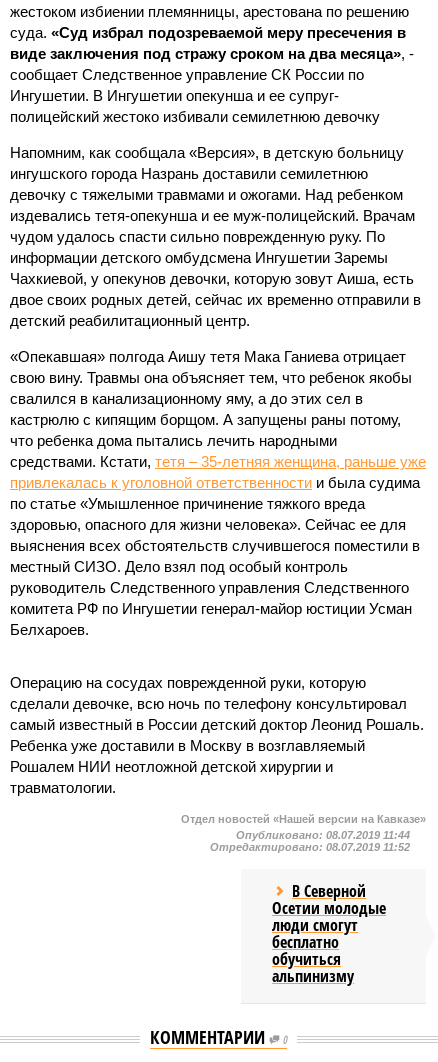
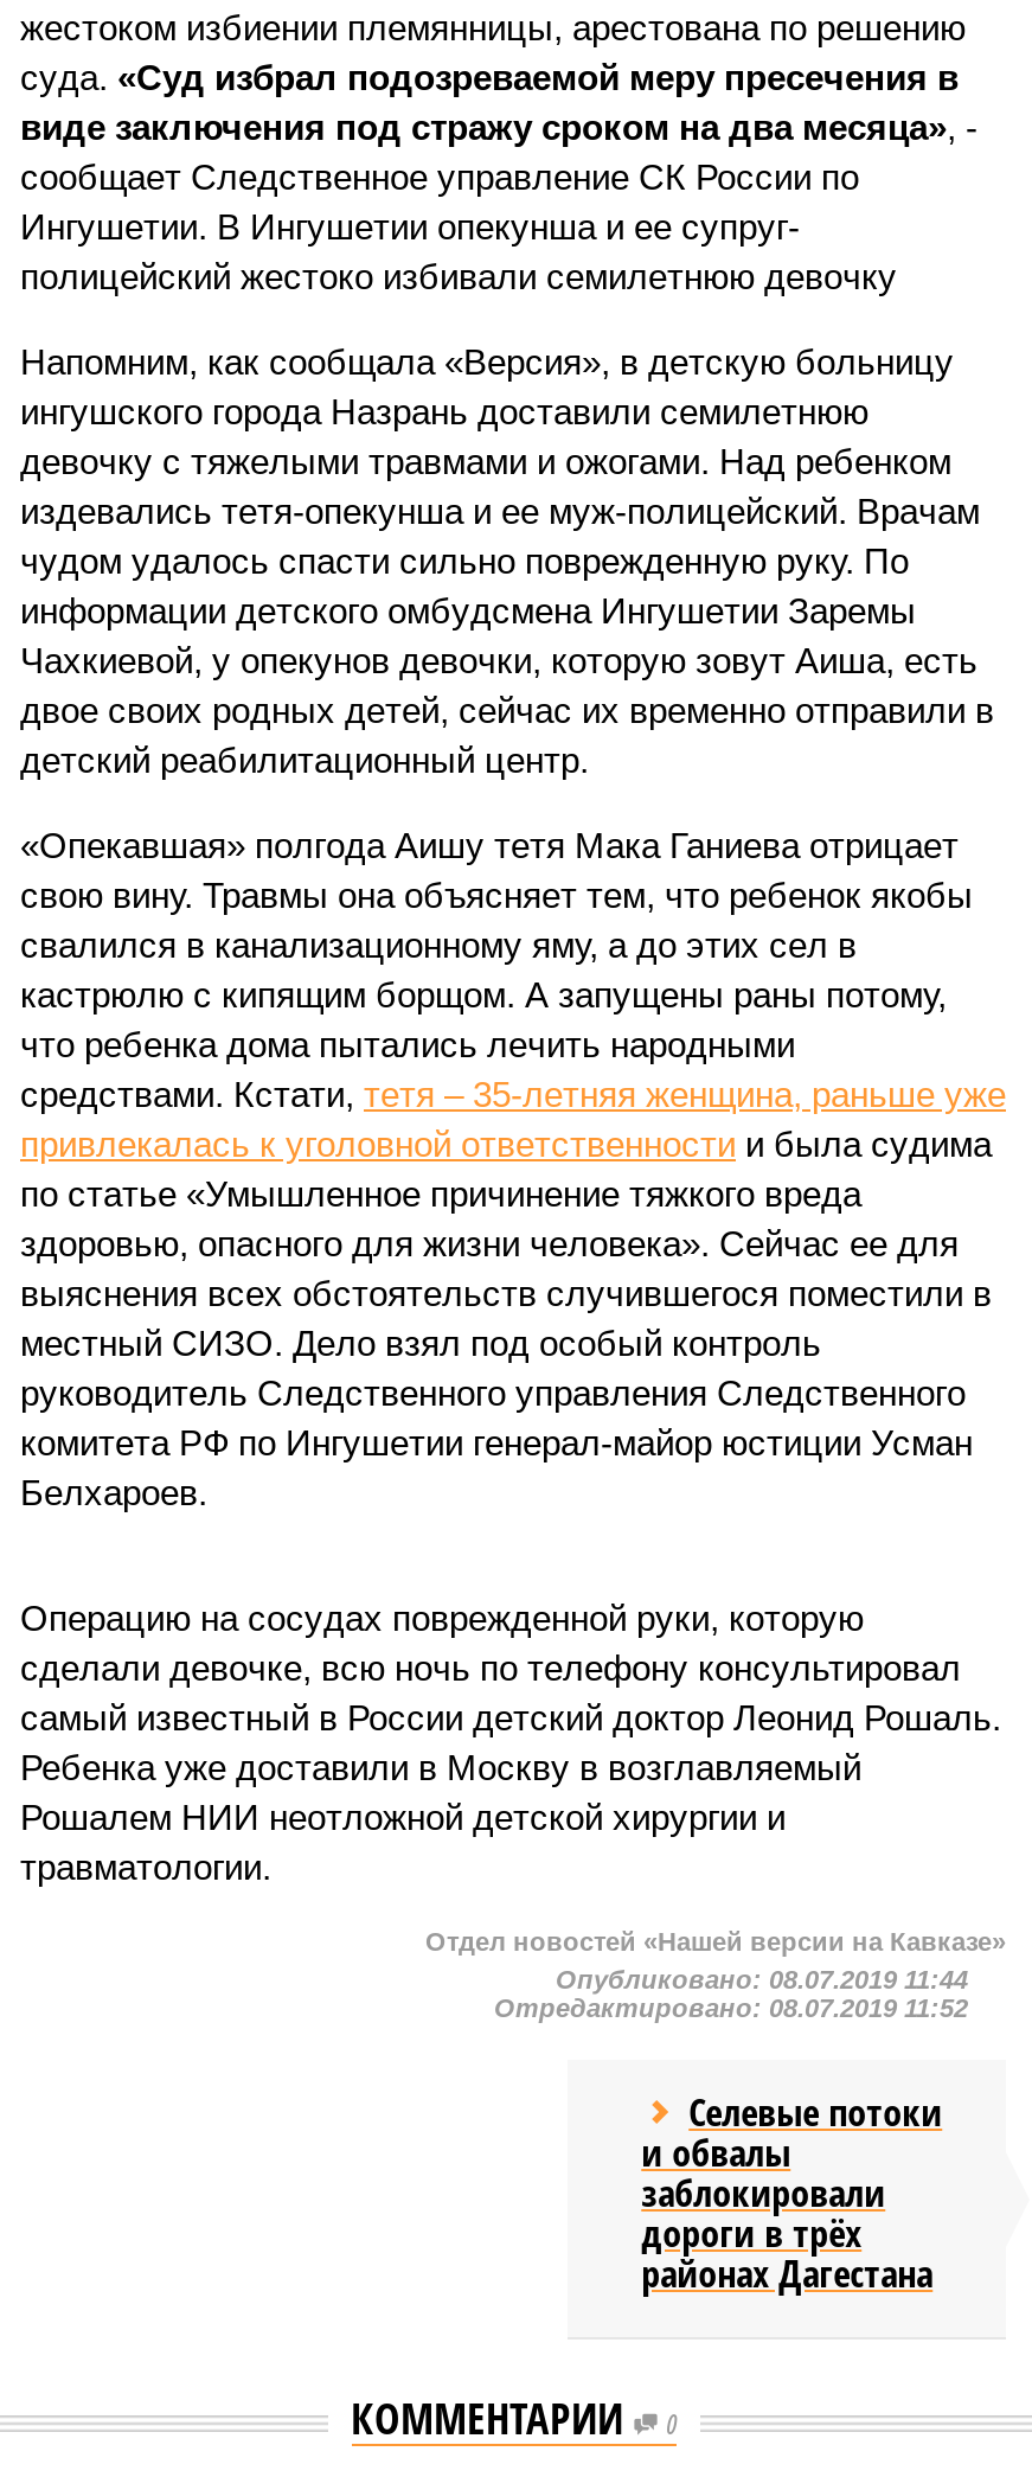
- В Северной
- Осетии молодые
- люди смогут
- бесплатно
- обучиться
- альпинизму
+ Селевые потоки
+ и обвалы
+ заблокировали
+ дороги в трёх
+ районах Дагестана
